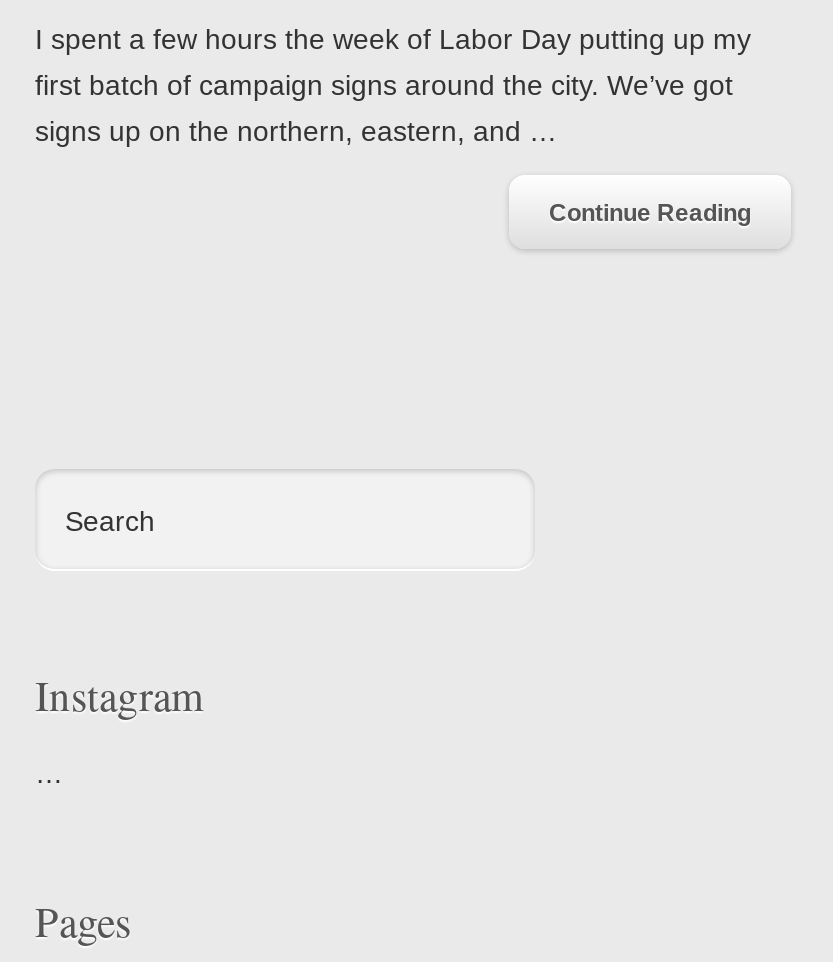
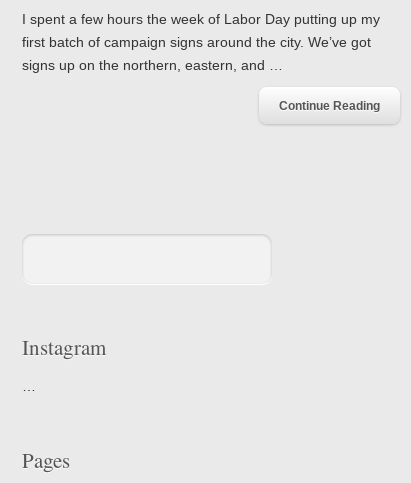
- Search
